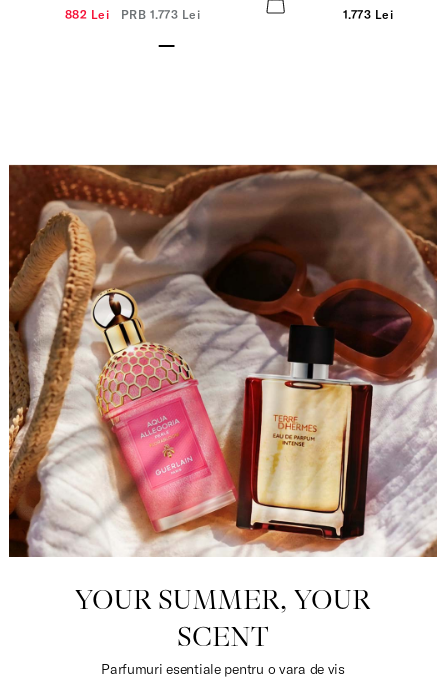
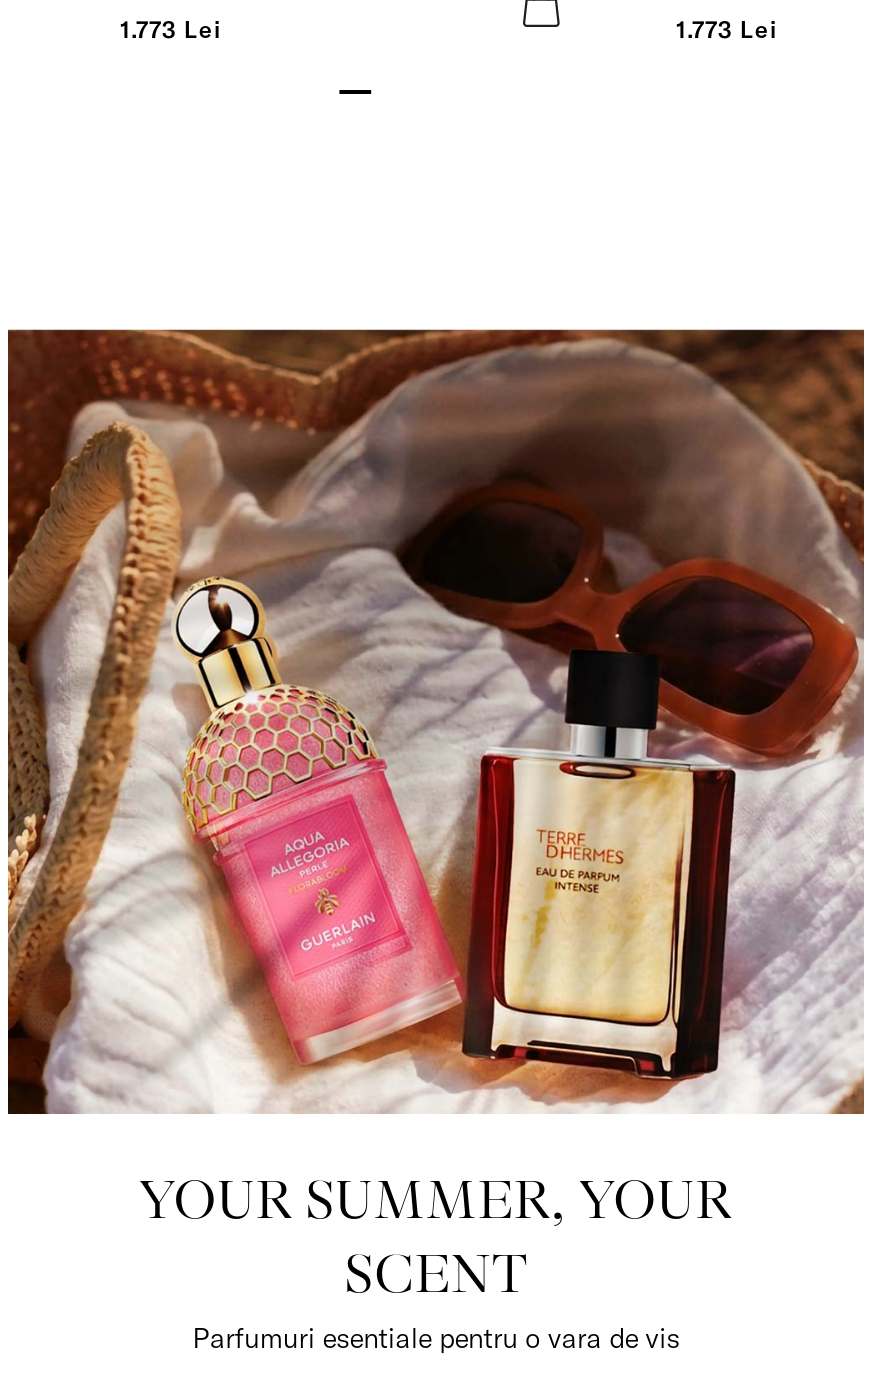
- 882 Lei PRB 1.773 Lei
+ 1.773 Lei
